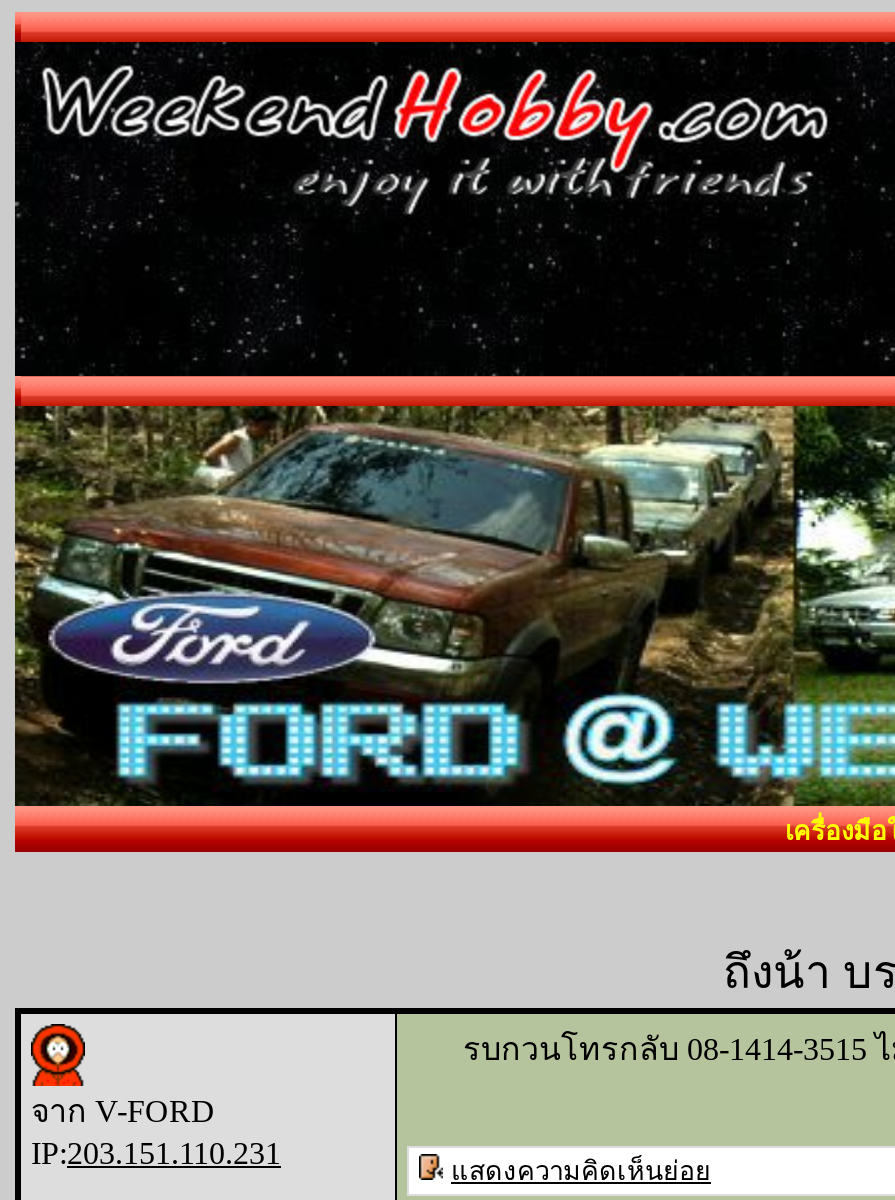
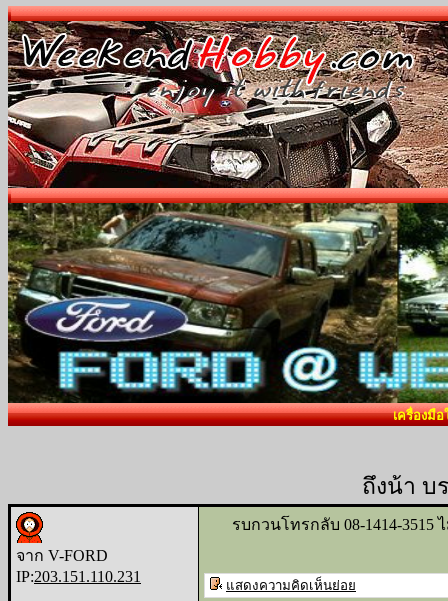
- [image]
+ [image]
